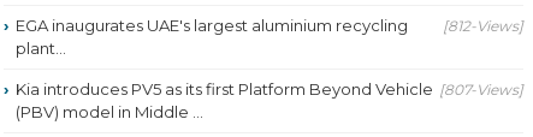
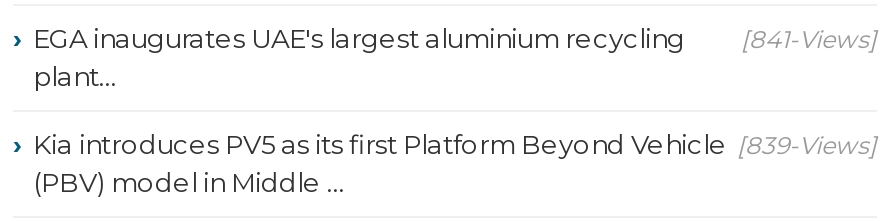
- EGA inaugurates UAE's largest aluminium recycling [812-Views]
+ EGA inaugurates UAE's largest aluminium recycling [841-Views]

- Kia introduces PV5 as its first Platform Beyond Vehicle [807-Views]
+ Kia introduces PV5 as its first Platform Beyond Vehicle [839-Views]
